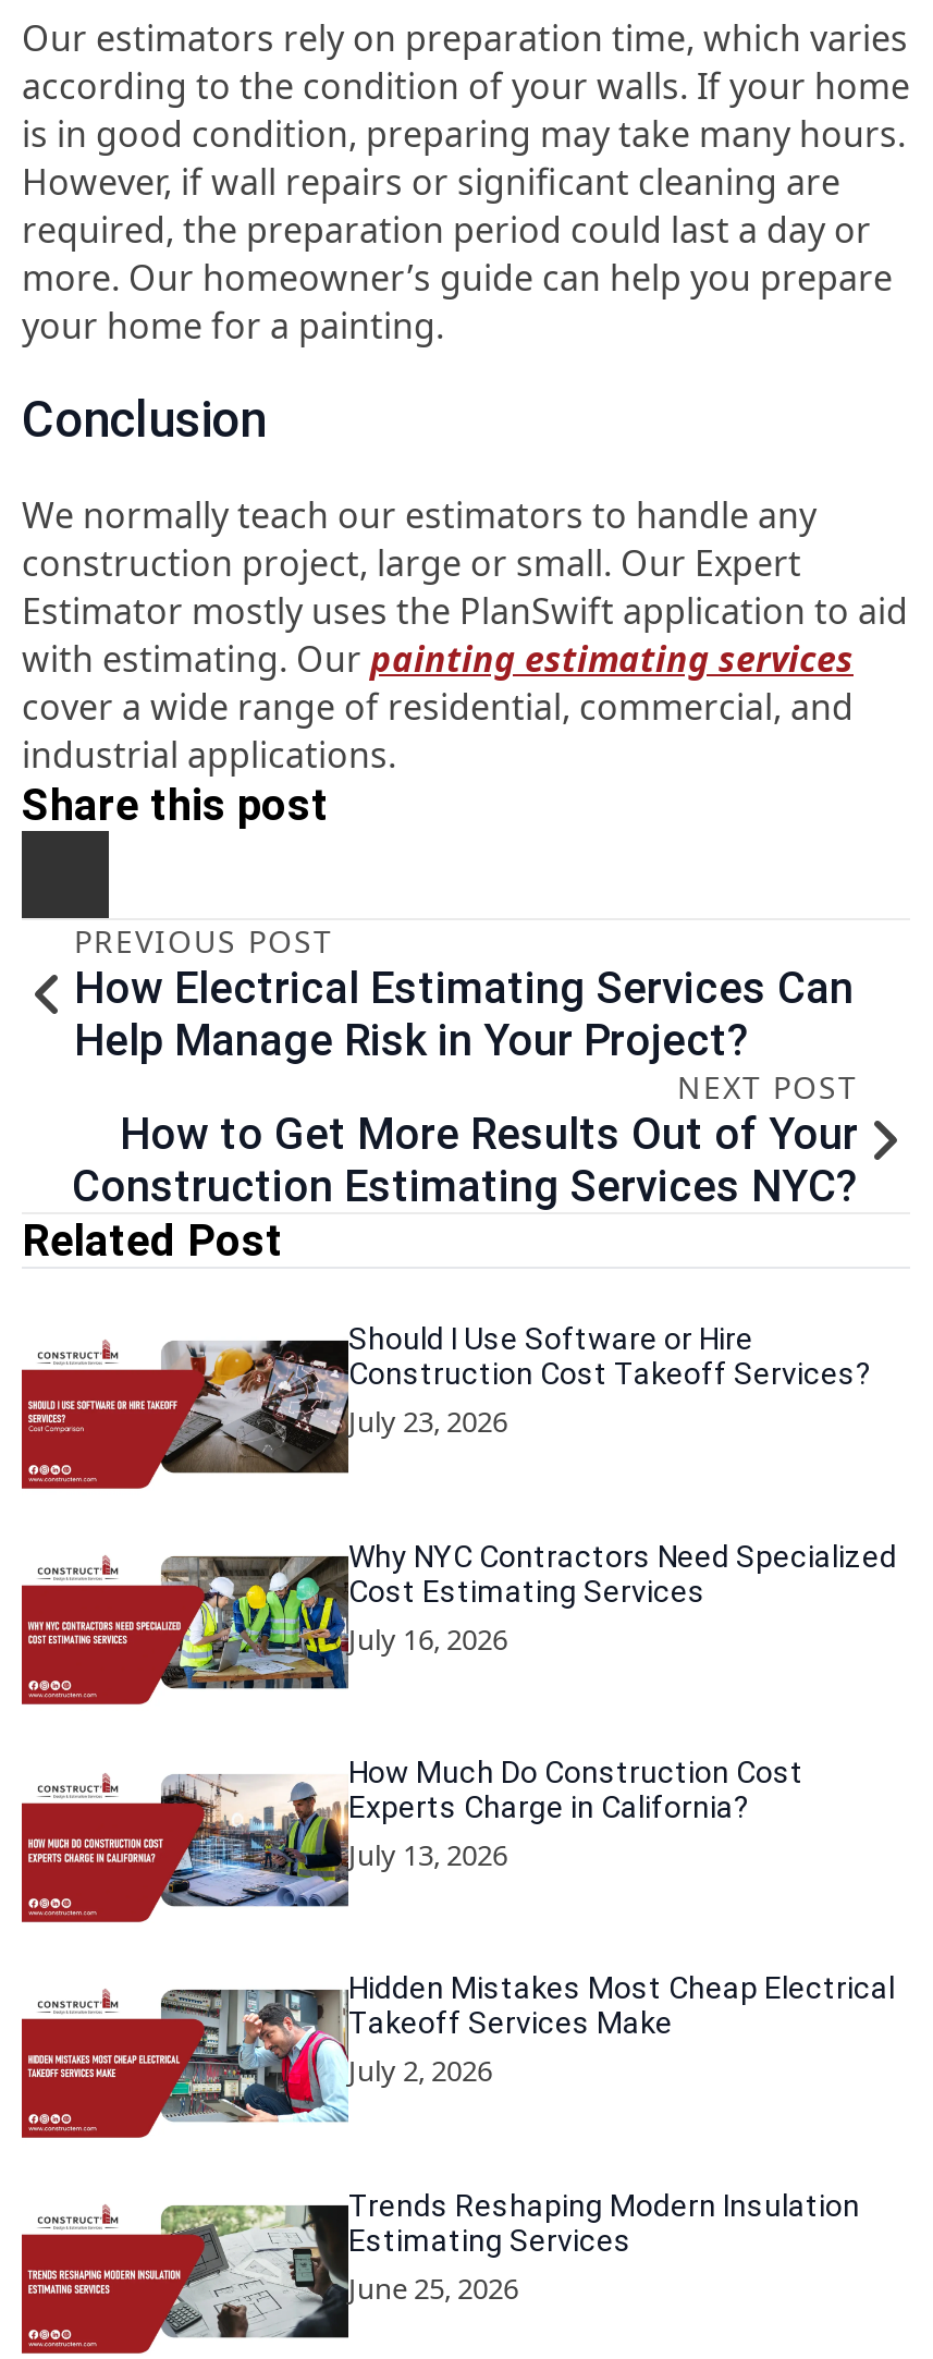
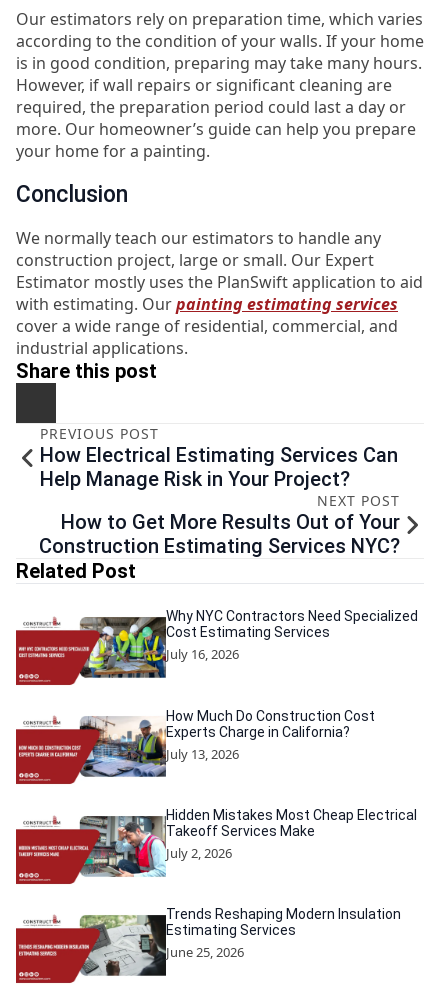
- [image]
- Should I Use Software or Hire
- Construction Cost Takeoff Services?
- July 23, 2026
